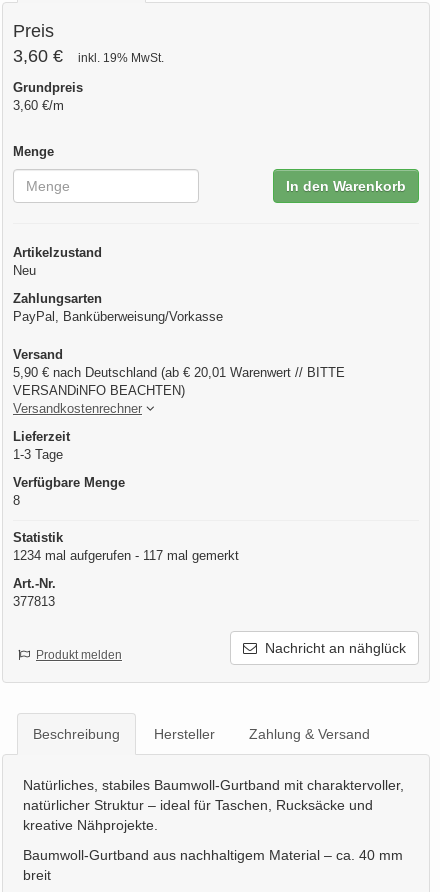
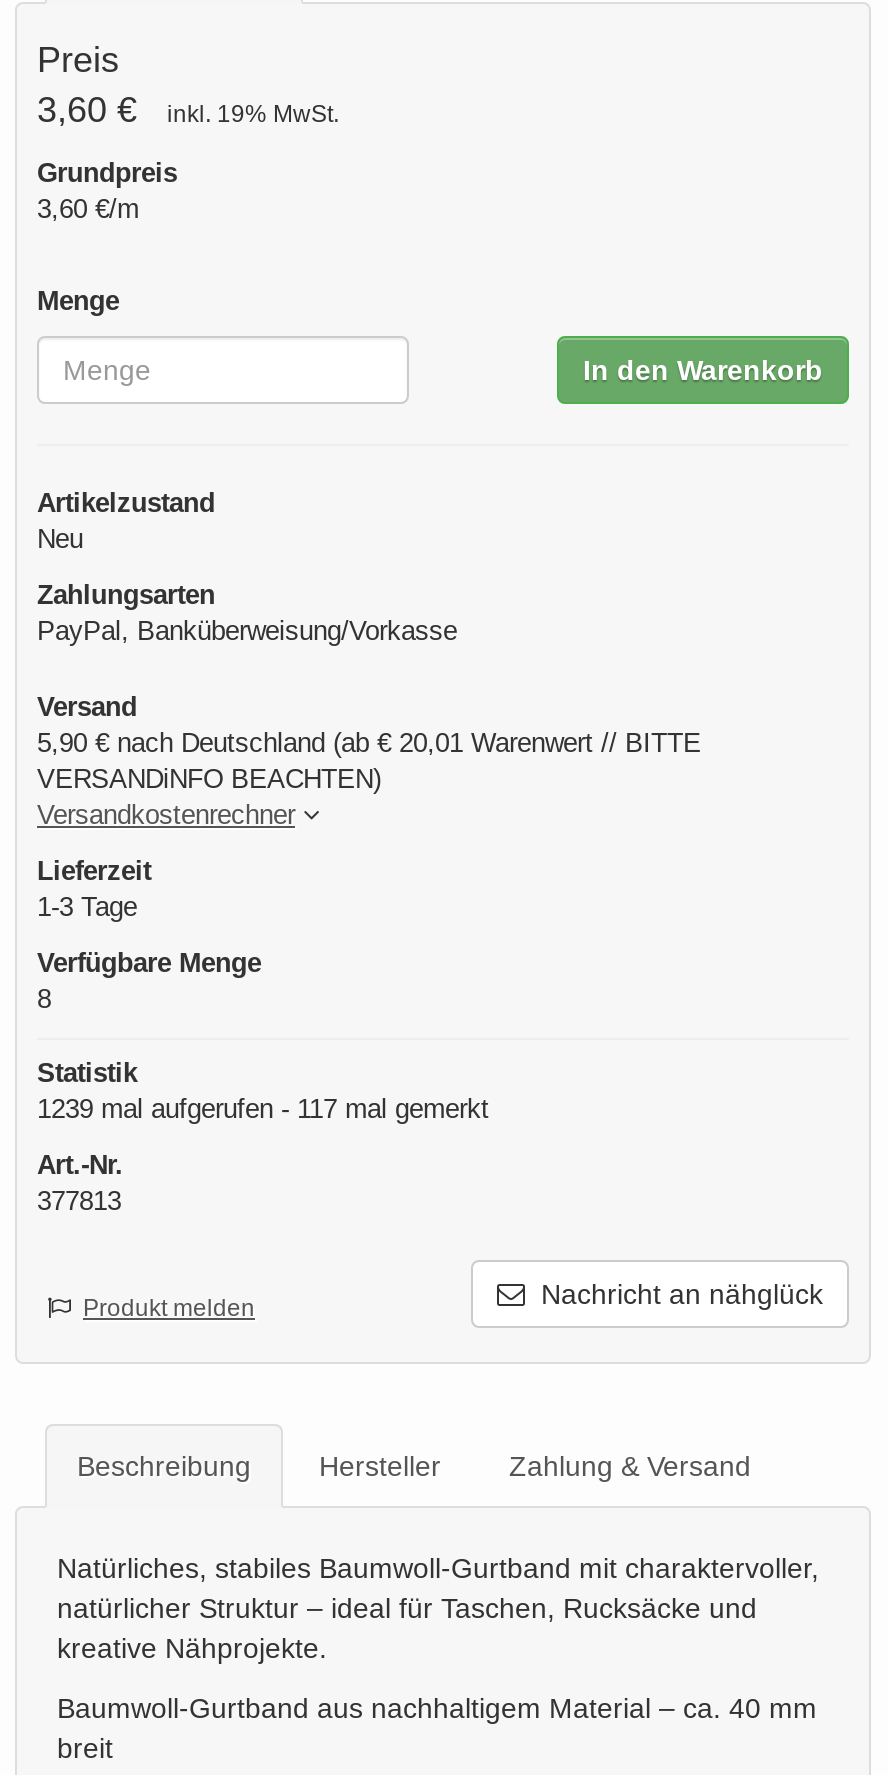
- 1234 mal aufgerufen - 117 mal gemerkt
+ 1239 mal aufgerufen - 117 mal gemerkt
